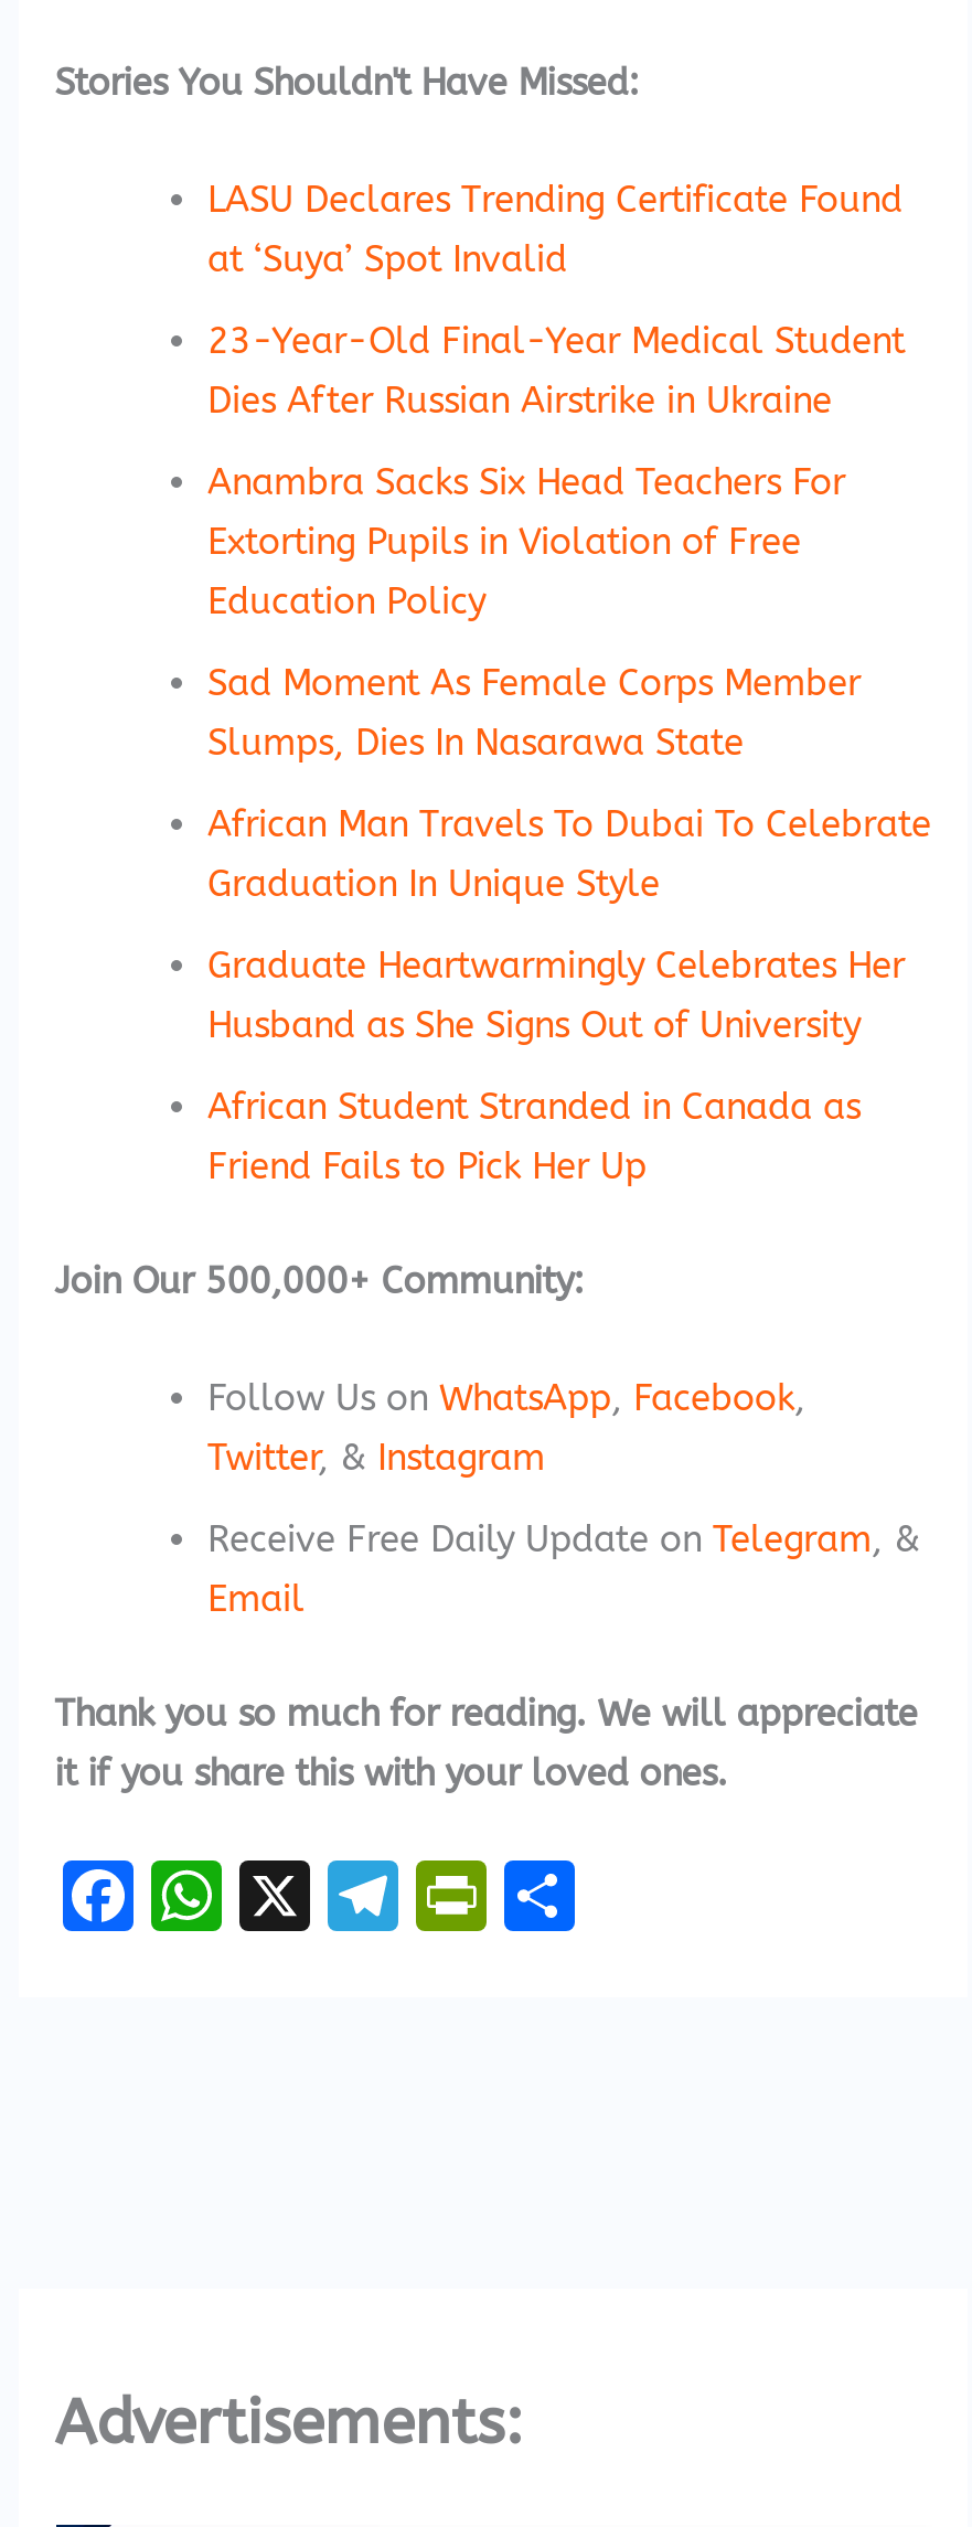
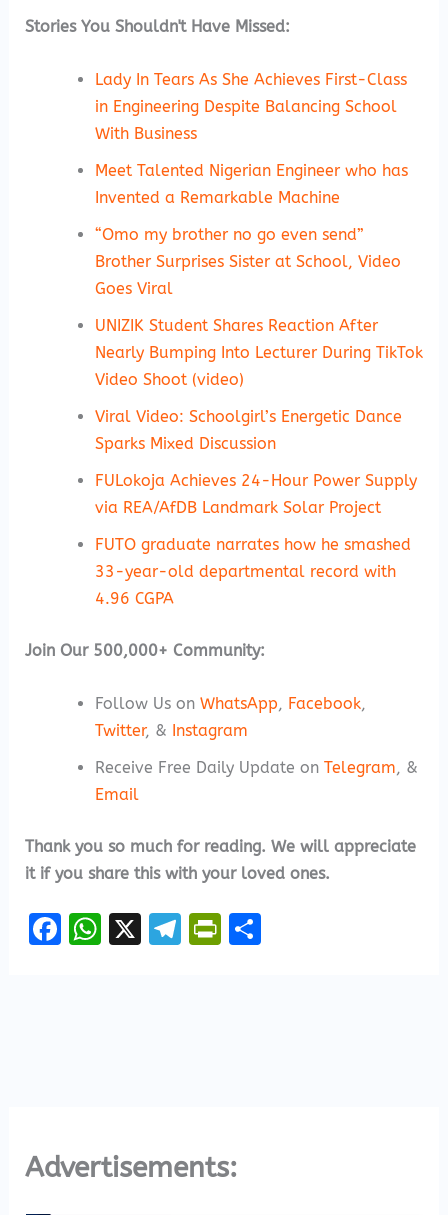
- LASU Declares Trending Certificate Found
- at ‘Suya’ Spot Invalid
+ Lady In Tears As She Achieves First-Class
+ in Engineering Despite Balancing School
+ With Business

- 23-Year-Old Final-Year Medical Student
- Dies After Russian Airstrike in Ukraine
+ Meet Talented Nigerian Engineer who has
+ Invented a Remarkable Machine

- Anambra Sacks Six Head Teachers For
- Extorting Pupils in Violation of Free
- Education Policy
+ “Omo my brother no go even send”
+ Brother Surprises Sister at School, Video
+ Goes Viral

- Sad Moment As Female Corps Member
- Slumps, Dies In Nasarawa State
+ UNIZIK Student Shares Reaction After
+ Nearly Bumping Into Lecturer During TikTok
+ Video Shoot (video)

- African Man Travels To Dubai To Celebrate
- Graduation In Unique Style
+ Viral Video: Schoolgirl’s Energetic Dance
+ Sparks Mixed Discussion

- Graduate Heartwarmingly Celebrates Her
- Husband as She Signs Out of University
+ FULokoja Achieves 24-Hour Power Supply
+ via REA/AfDB Landmark Solar Project

- African Student Stranded in Canada as
- Friend Fails to Pick Her Up
+ FUTO graduate narrates how he smashed
+ 33-year-old departmental record with
+ 4.96 CGPA
